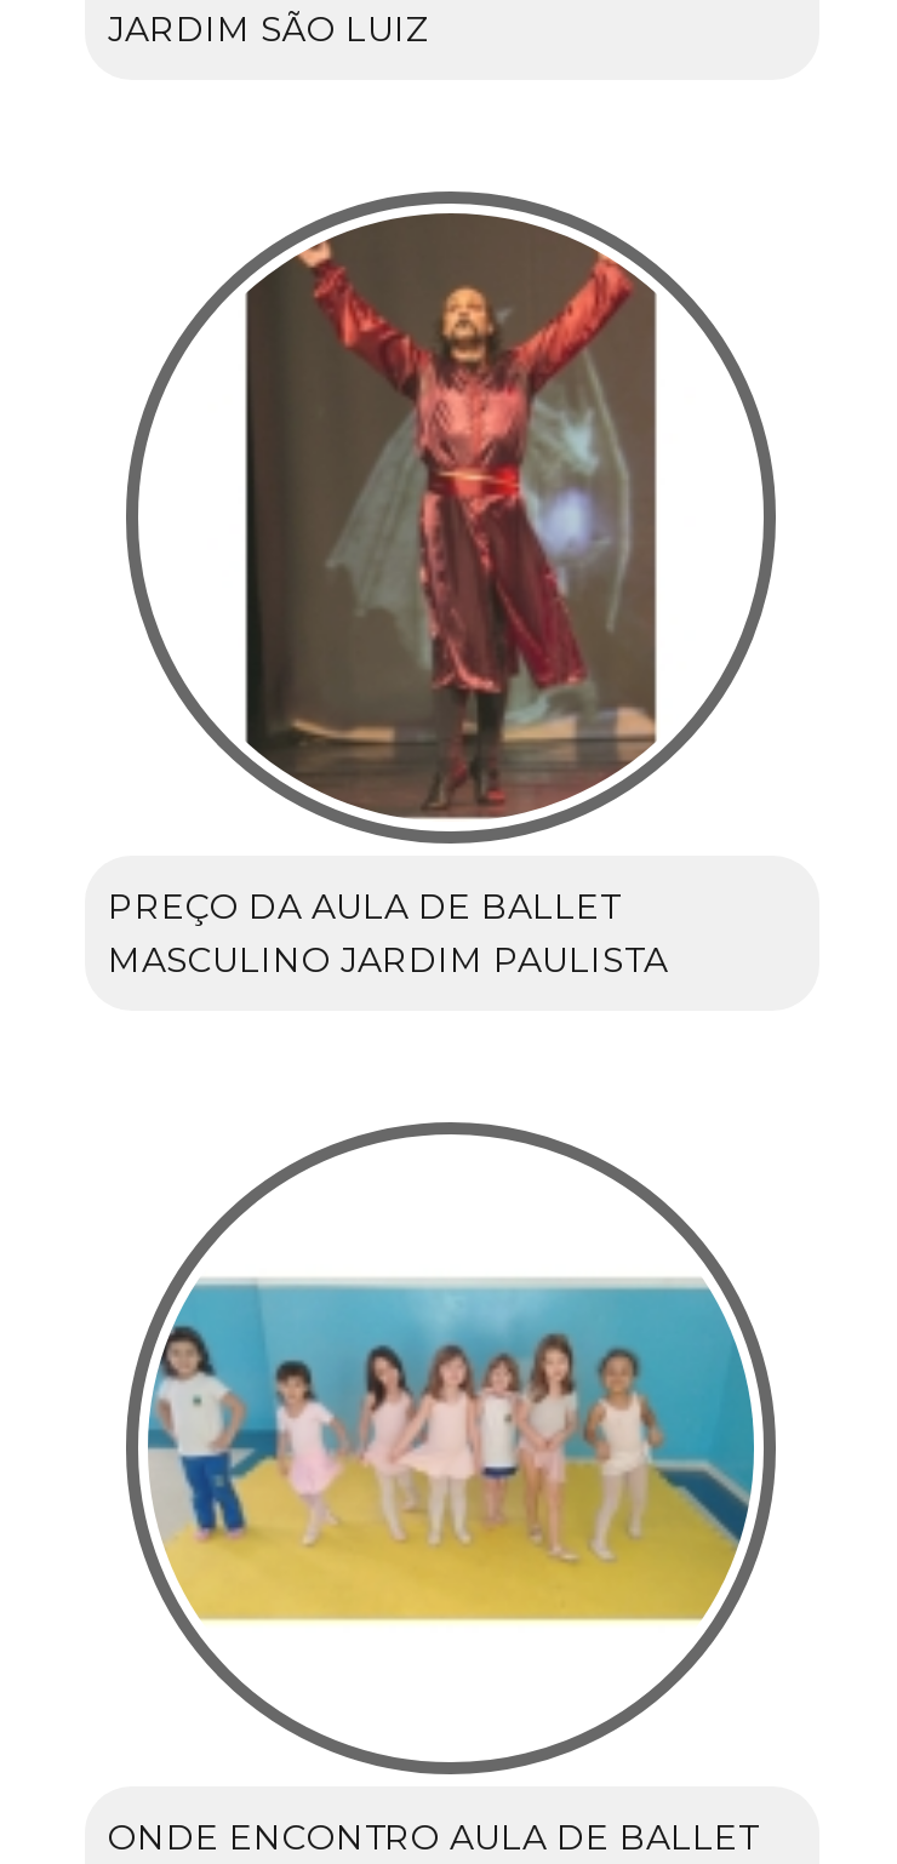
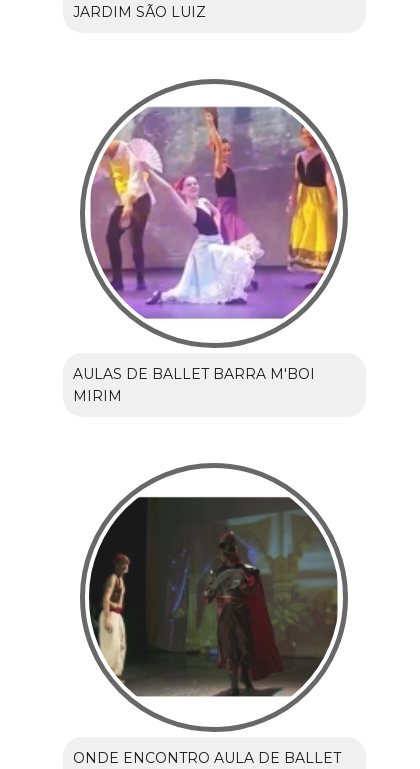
- [image]
- PREÇO DA AULA DE BALLET
- MASCULINO JARDIM PAULISTA
+ [image]
+ AULAS DE BALLET BARRA M'BOI
+ MIRIM

- [image]
+ [image]
